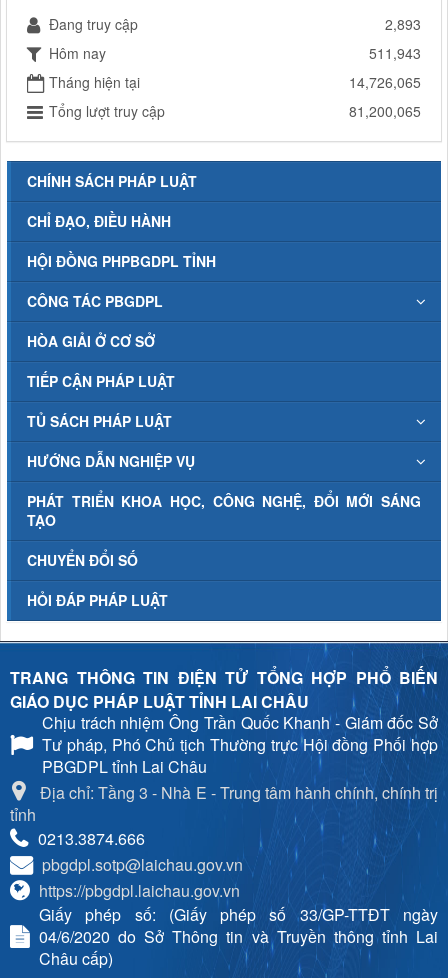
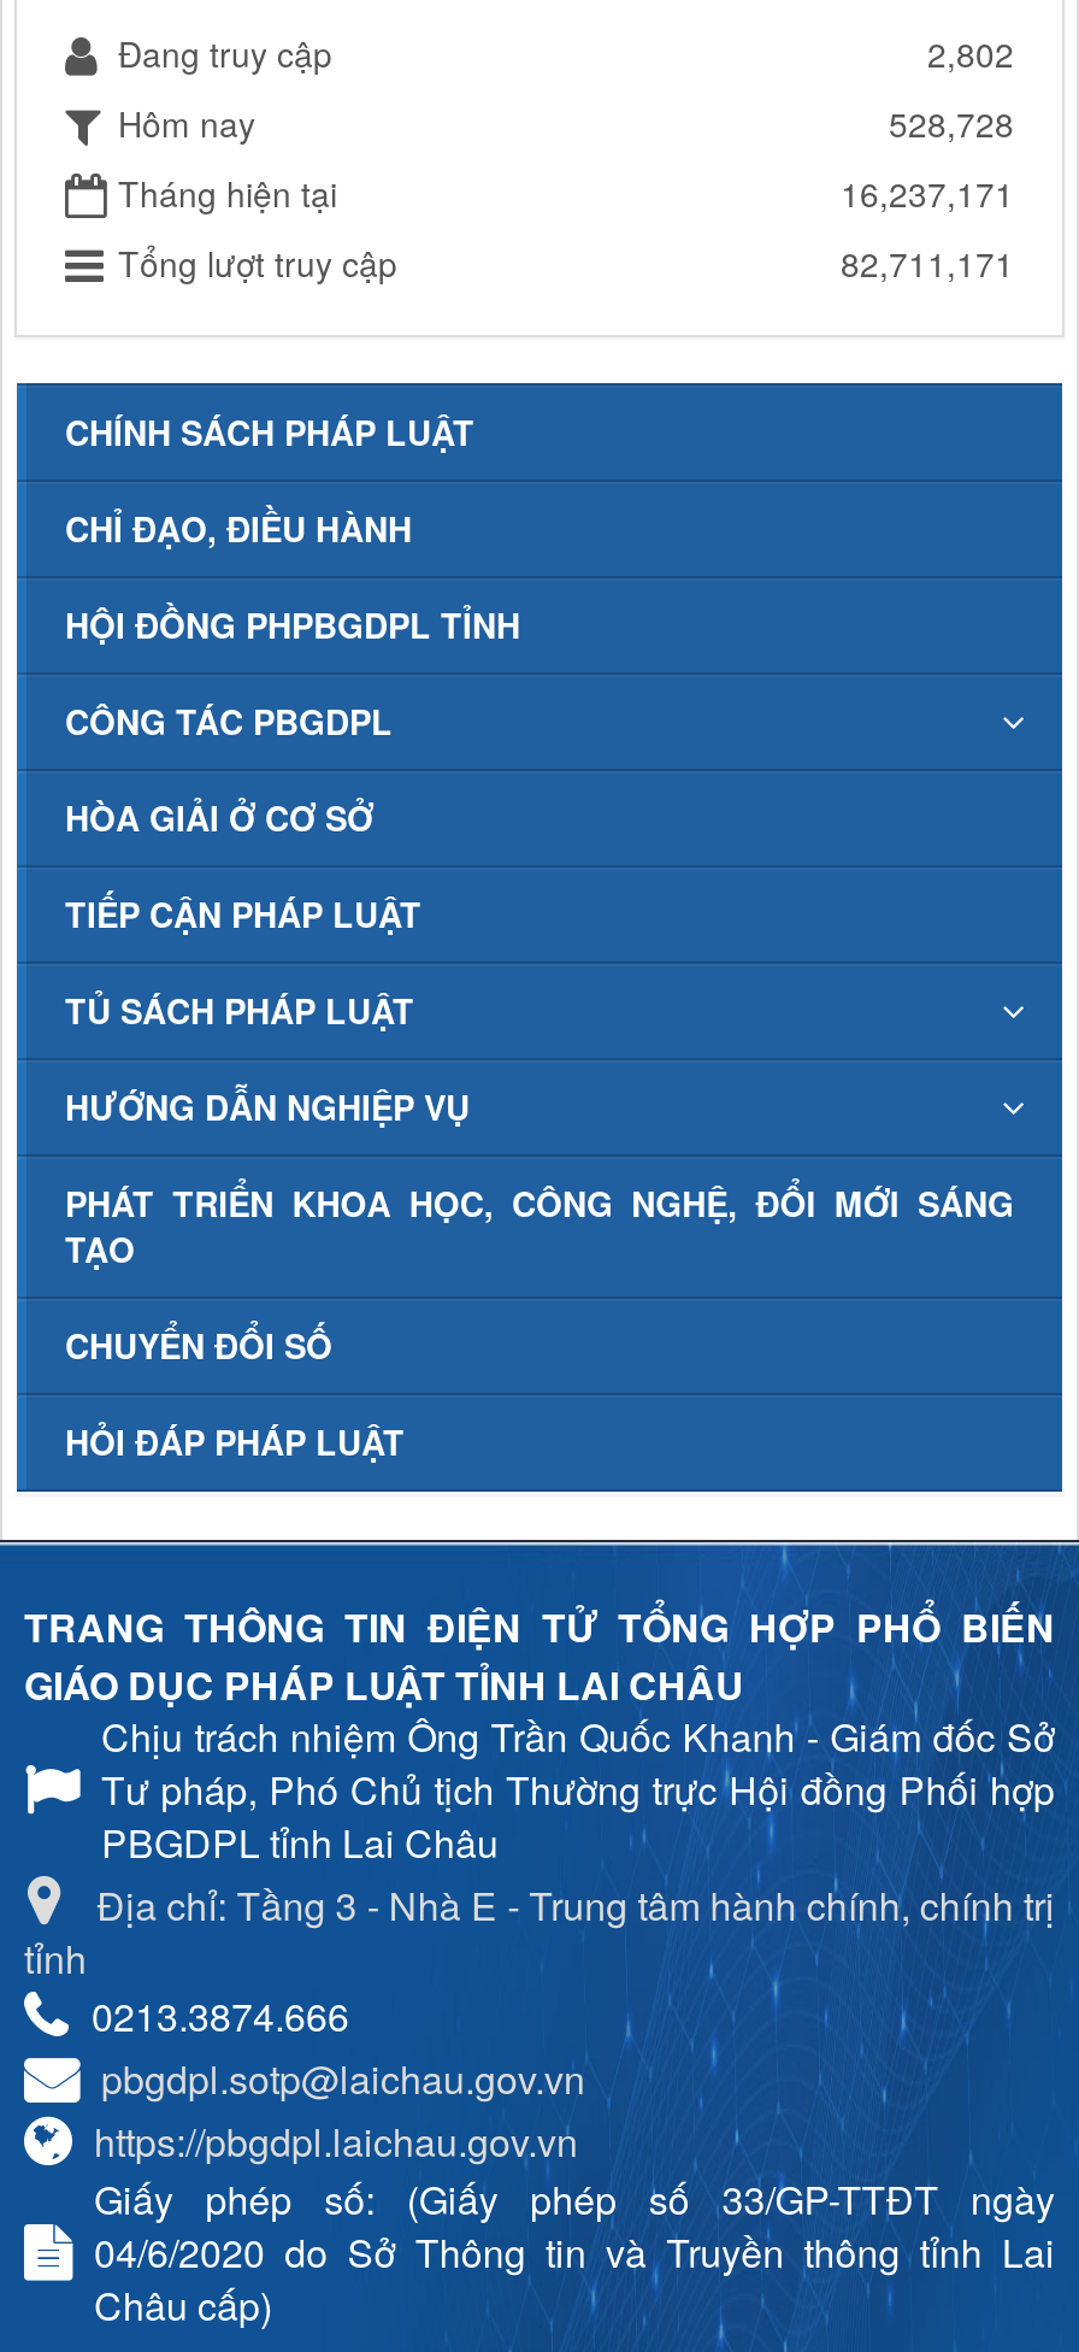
- 2,893
+ 2,802

- 511,943
+ 528,728

- 14,726,065
+ 16,237,171

- 81,200,065
+ 82,711,171
